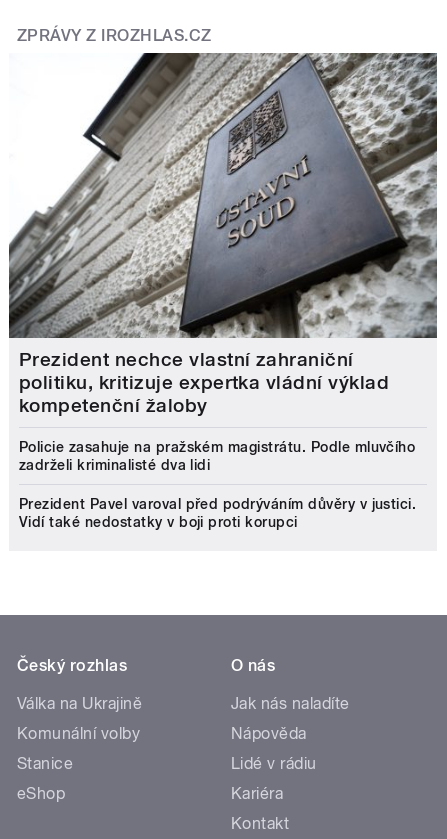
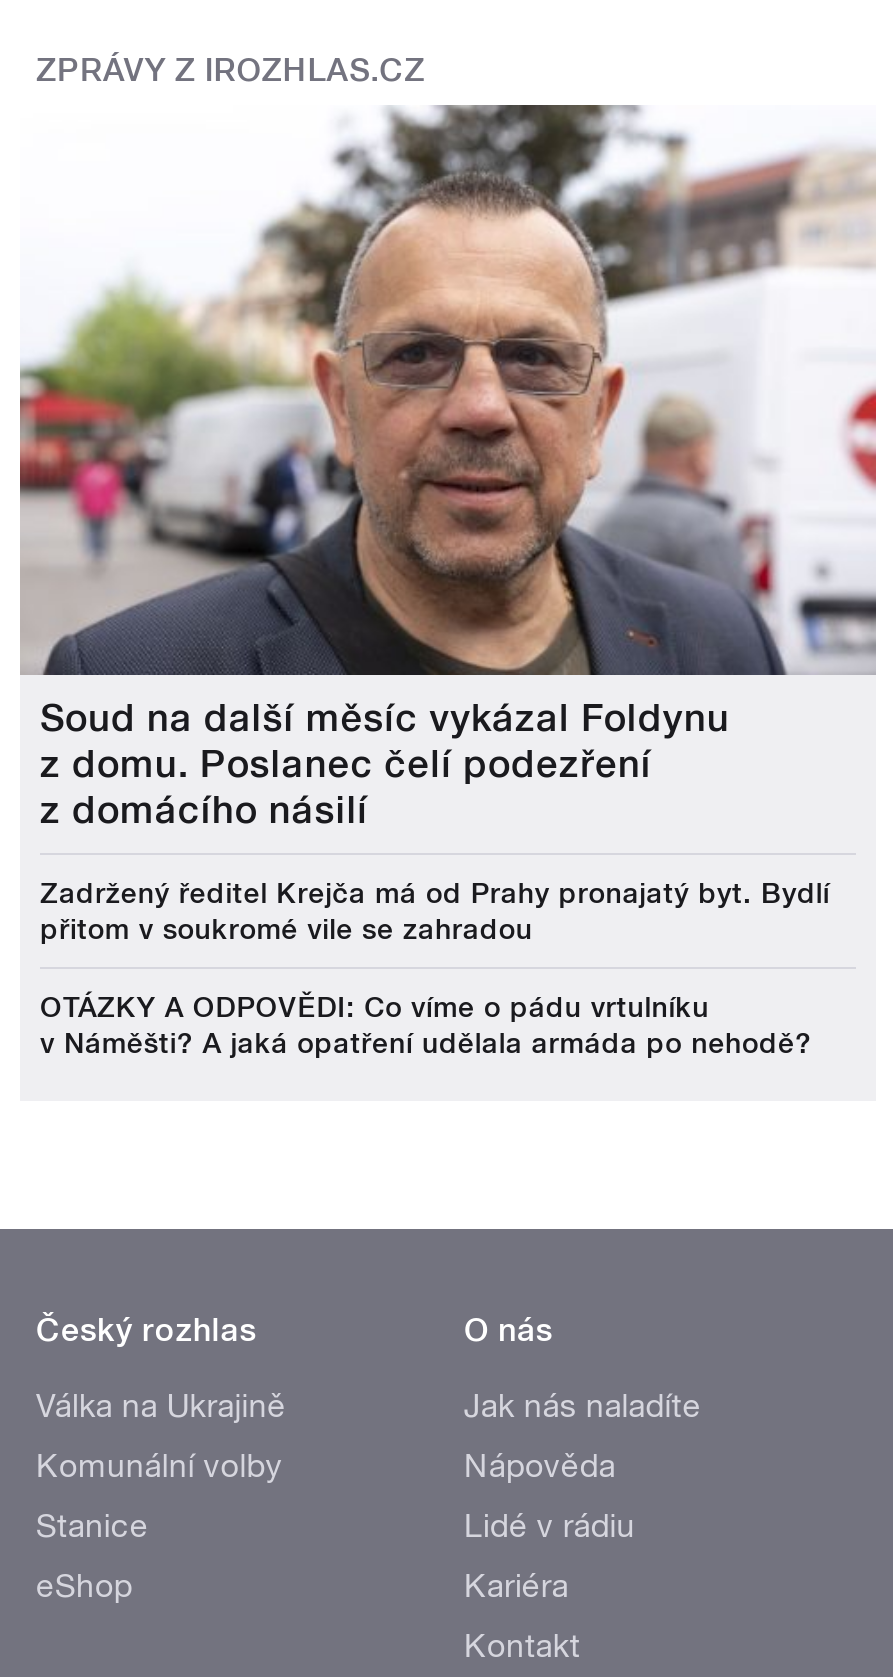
- [image]
- Prezident nechce vlastní zahraniční
- politiku, kritizuje expertka vládní výklad
- kompetenční žaloby
+ [image]
+ Soud na další měsíc vykázal Foldynu
+ z domu. Poslanec čelí podezření
+ z domácího násilí

- Policie zasahuje na pražském magistrátu. Podle mluvčího
- zadrželi kriminalisté dva lidi
+ Zadržený ředitel Krejča má od Prahy pronajatý byt. Bydlí
+ přitom v soukromé vile se zahradou

- Prezident Pavel varoval před podrýváním důvěry v justici.
- Vidí také nedostatky v boji proti korupci
+ OTÁZKY A ODPOVĚDI: Co víme o pádu vrtulníku
+ v Náměšti? A jaká opatření udělala armáda po nehodě?
